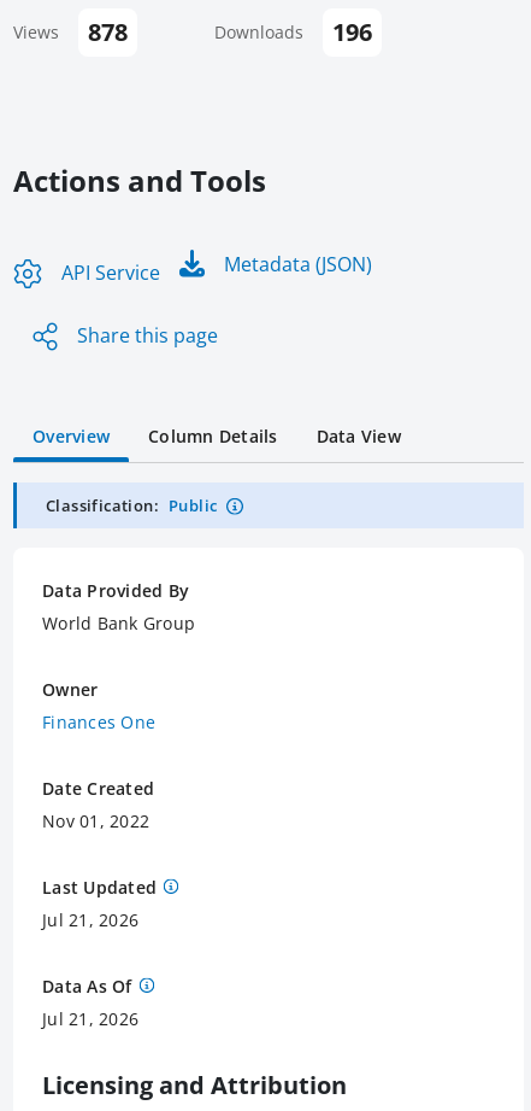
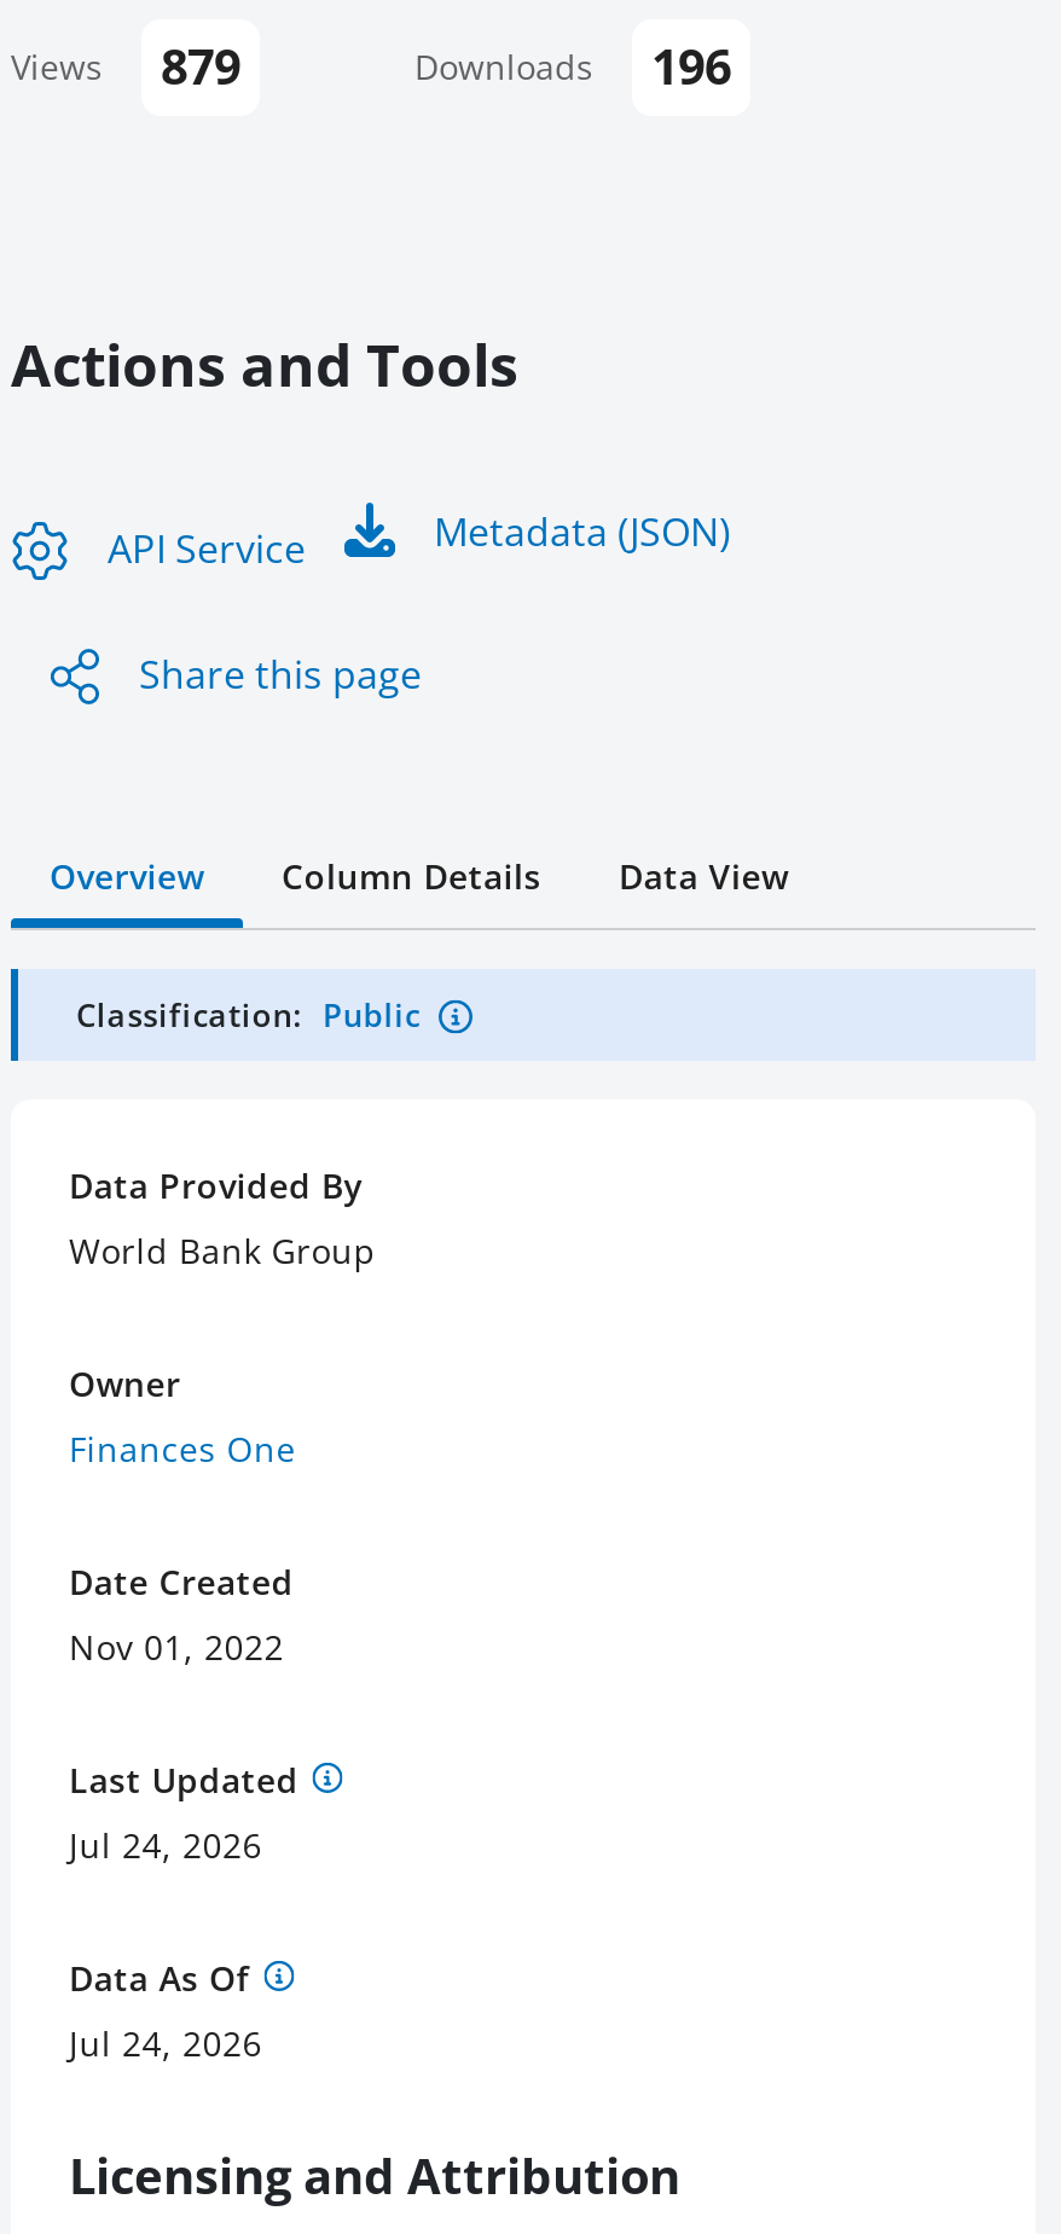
- Views 878
+ Views 879

- Jul 21, 2026
+ Jul 24, 2026

- Jul 21, 2026
+ Jul 24, 2026
